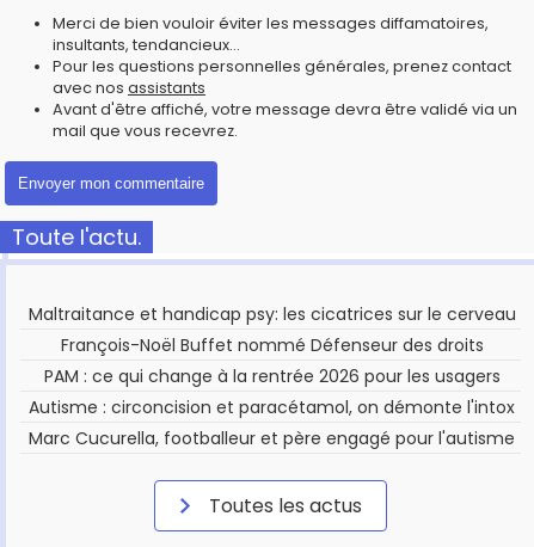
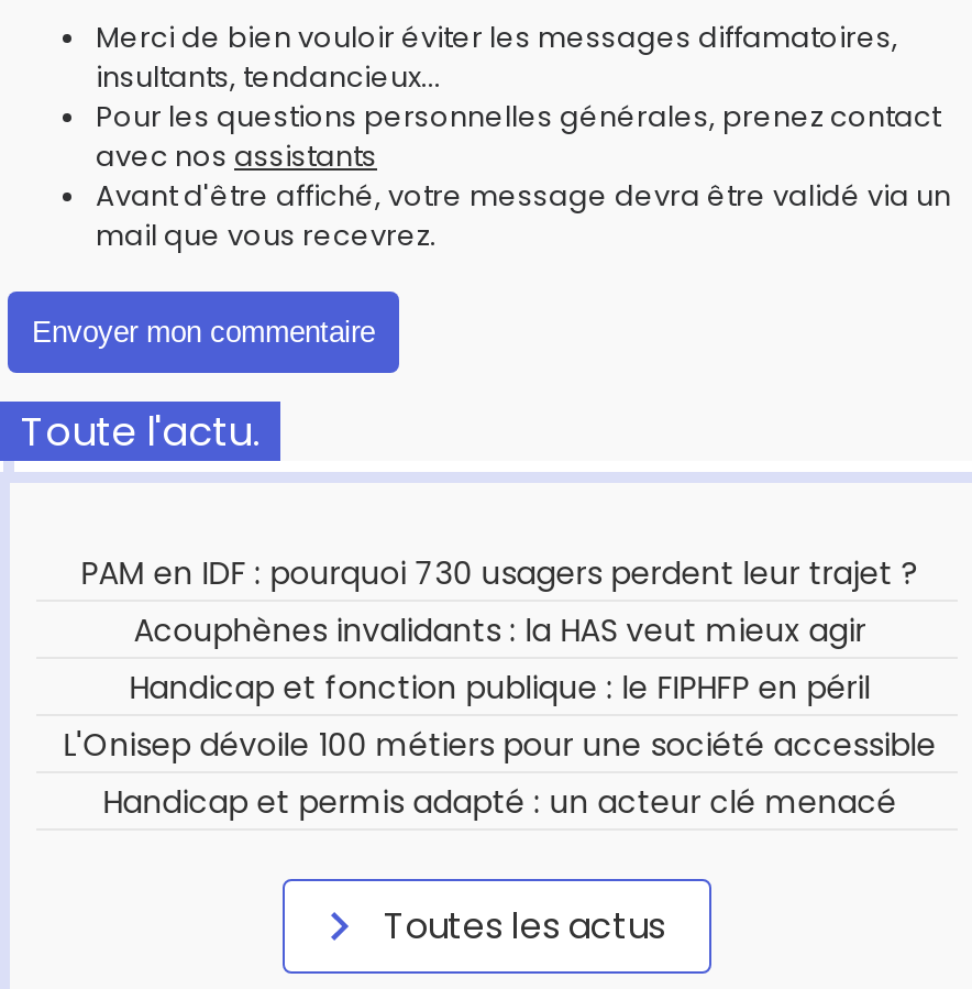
- Maltraitance et handicap psy: les cicatrices sur le cerveau
- François-Noël Buffet nommé Défenseur des droits
- PAM : ce qui change à la rentrée 2026 pour les usagers
- Autisme : circoncision et paracétamol, on démonte l'intox
- Marc Cucurella, footballeur et père engagé pour l'autisme
+ PAM en IDF : pourquoi 730 usagers perdent leur trajet ?
+ Acouphènes invalidants : la HAS veut mieux agir
+ Handicap et fonction publique : le FIPHFP en péril
+ L'Onisep dévoile 100 métiers pour une société accessible
+ Handicap et permis adapté : un acteur clé menacé
